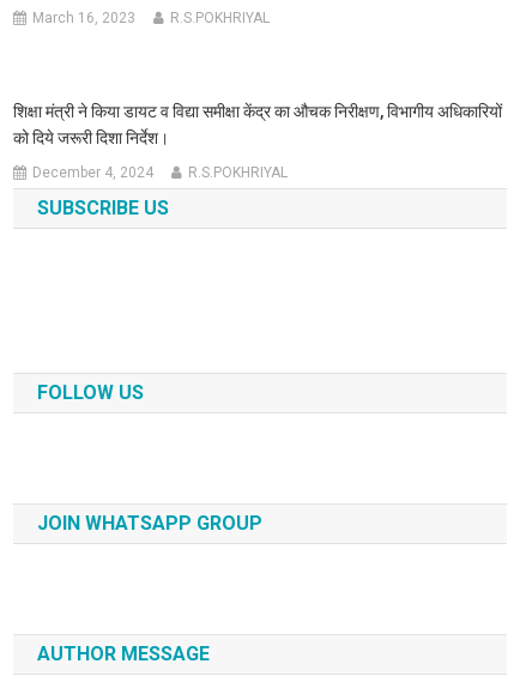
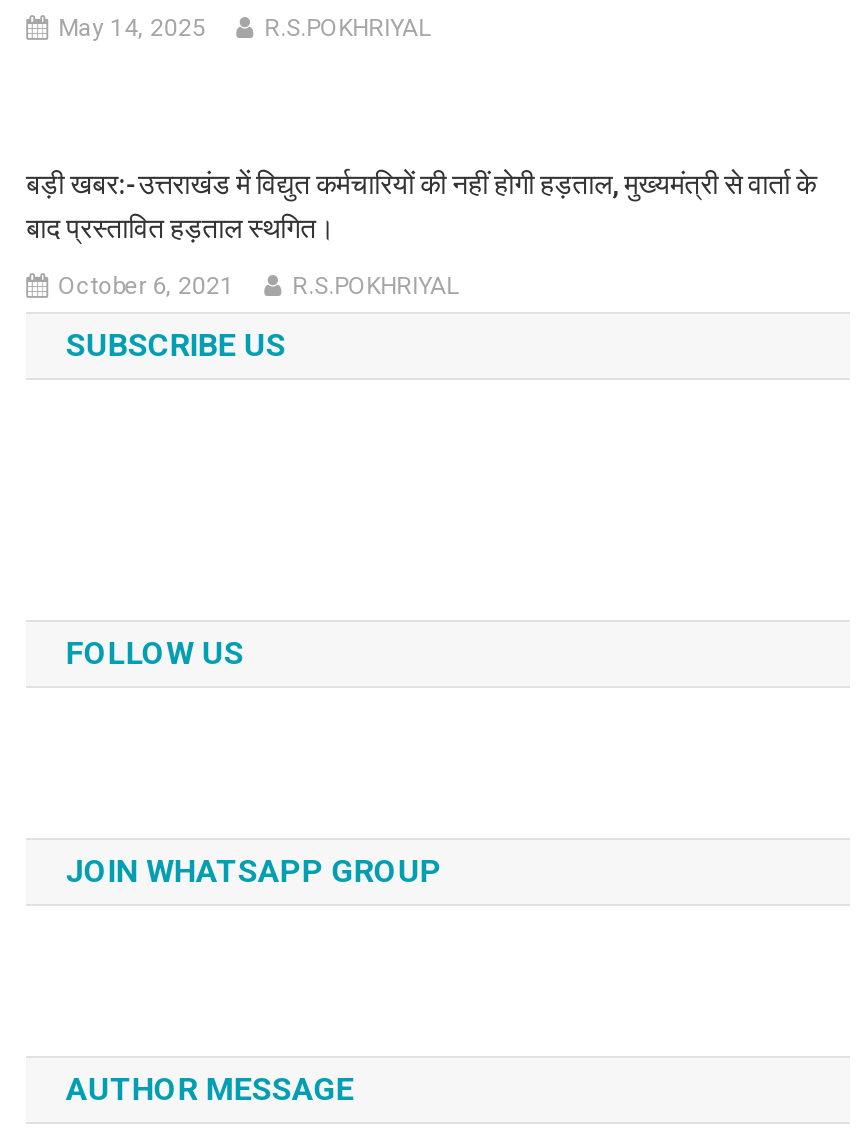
- March 16, 2023
+ May 14, 2025

- शिक्षा मंत्री ने किया डायट व विद्या समीक्षा केंद्र का औचक निरीक्षण, विभागीय अधिकारियों
- को दिये जरूरी दिशा निर्देश।
+ बड़ी खबर:-उत्तराखंड में विद्युत कर्मचारियों की नहीं होगी हड़ताल, मुख्यमंत्री से वार्ता के
+ बाद प्रस्तावित हड़ताल स्थगित।

- December 4, 2024
+ October 6, 2021
